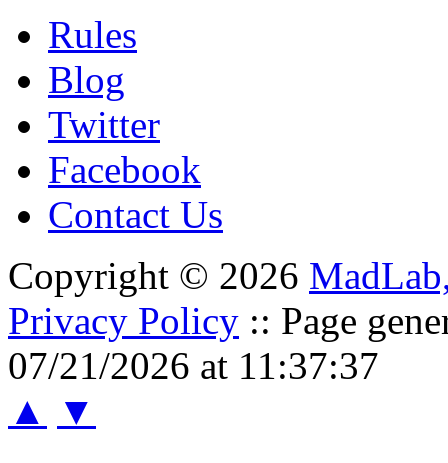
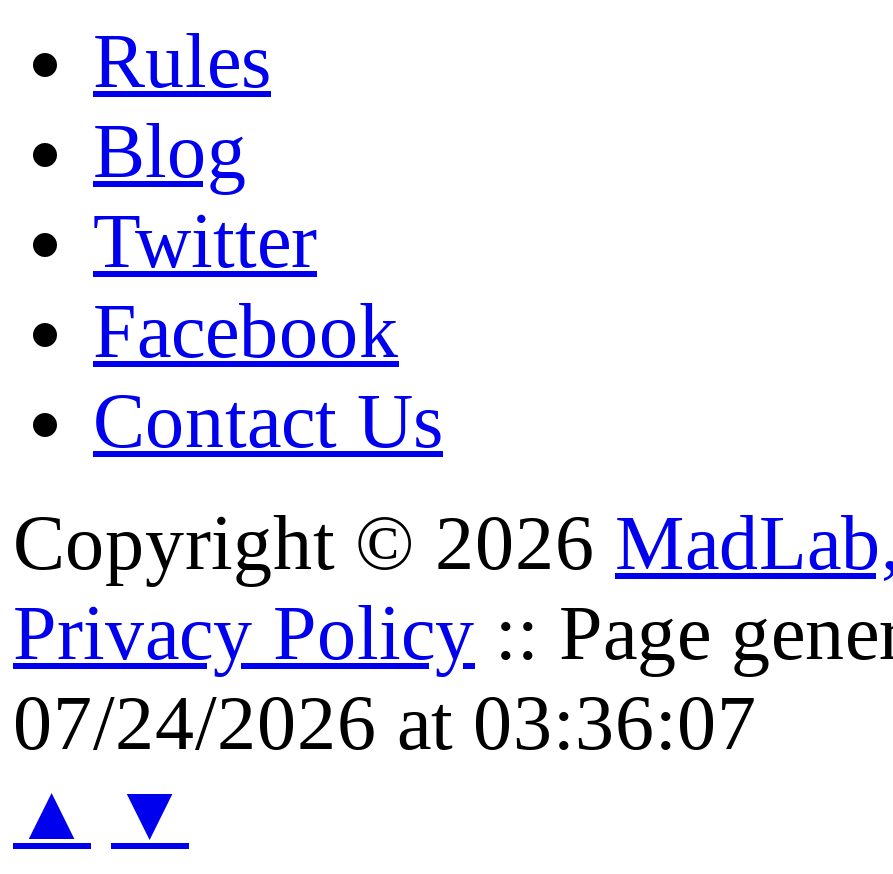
- 07/21/2026 at 11:37:37
+ 07/24/2026 at 03:36:07
